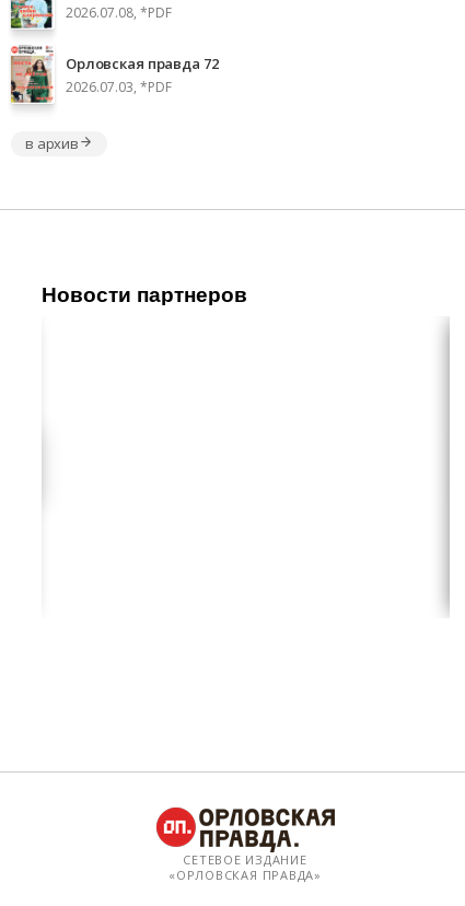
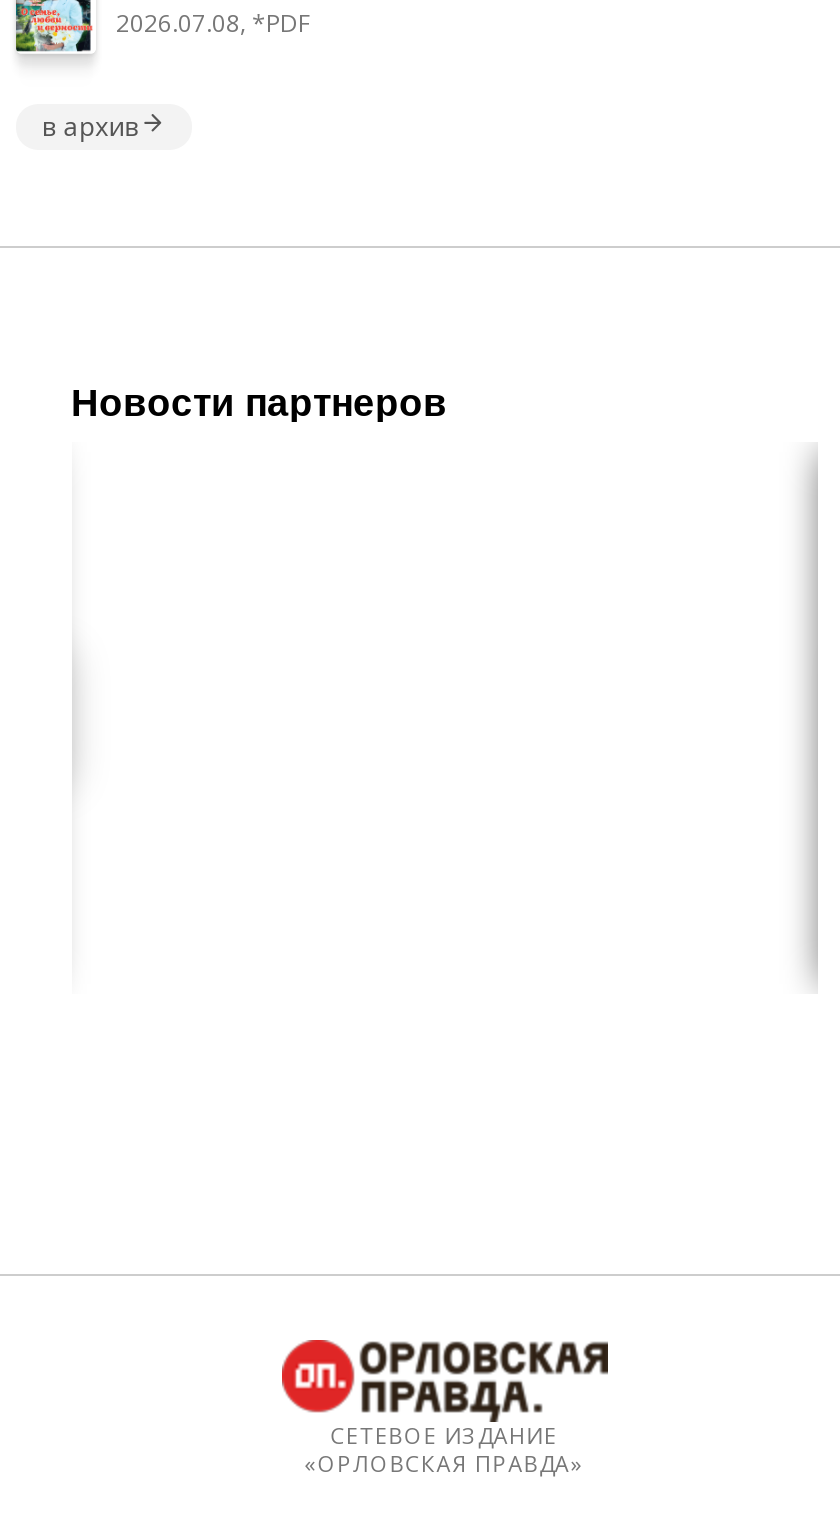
- [image]
- Орловская правда 72
- 2026.07.03, *PDF
